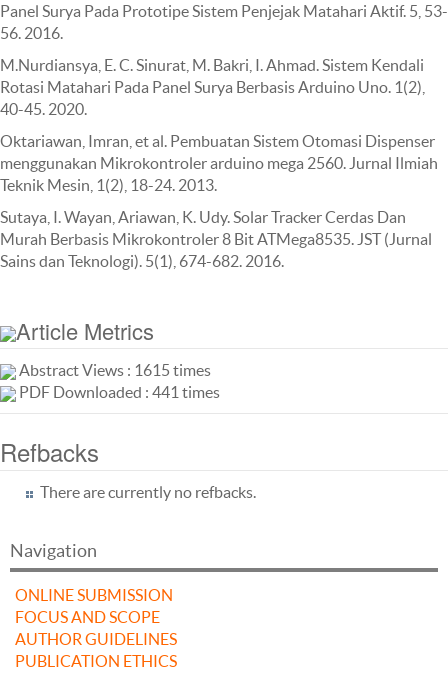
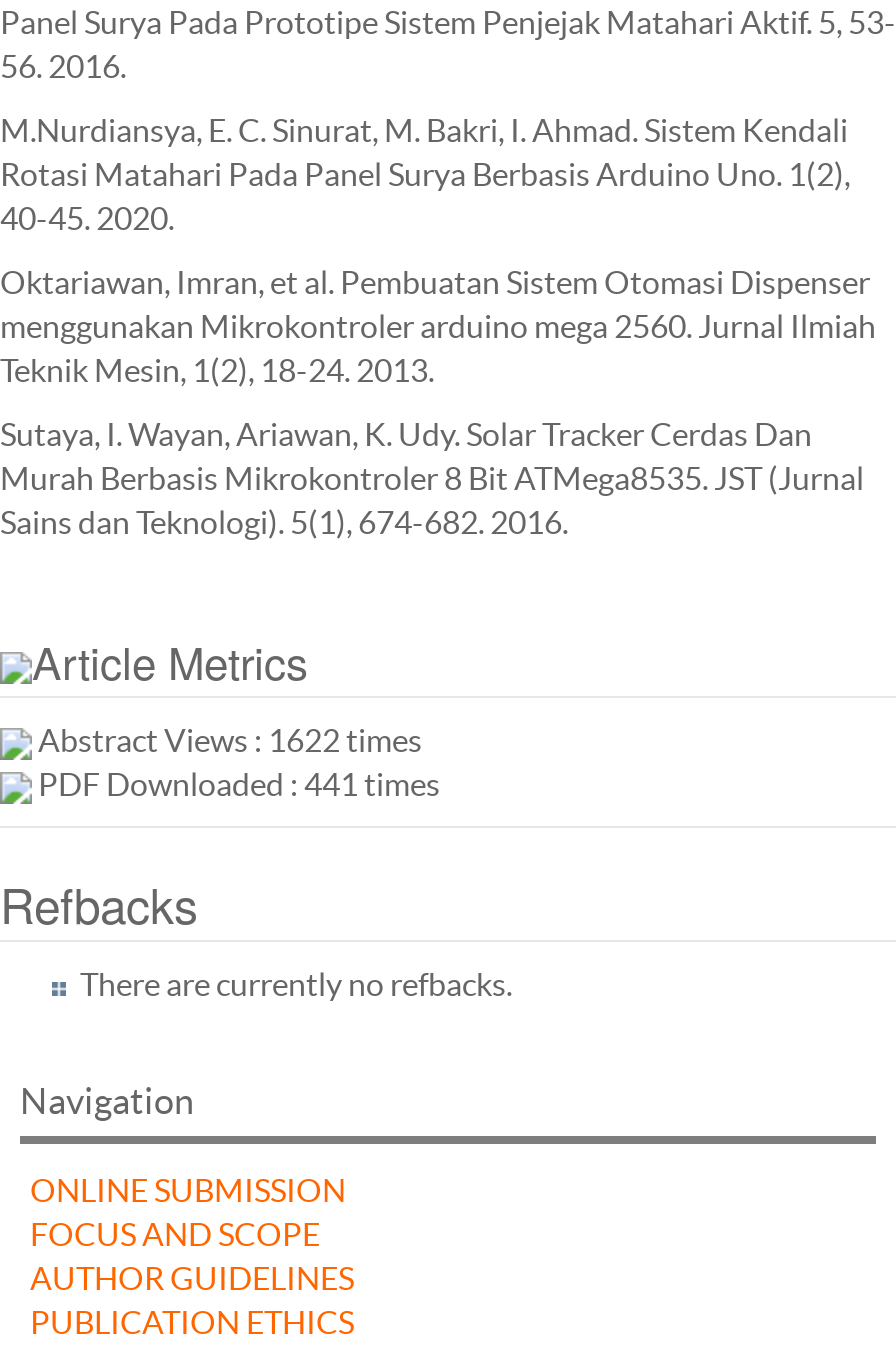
- Abstract Views : 1615 times
+ Abstract Views : 1622 times
